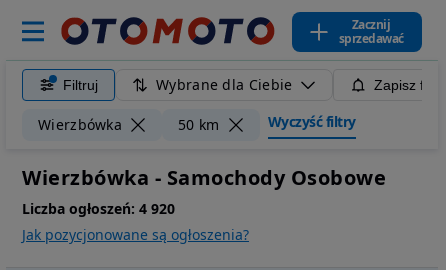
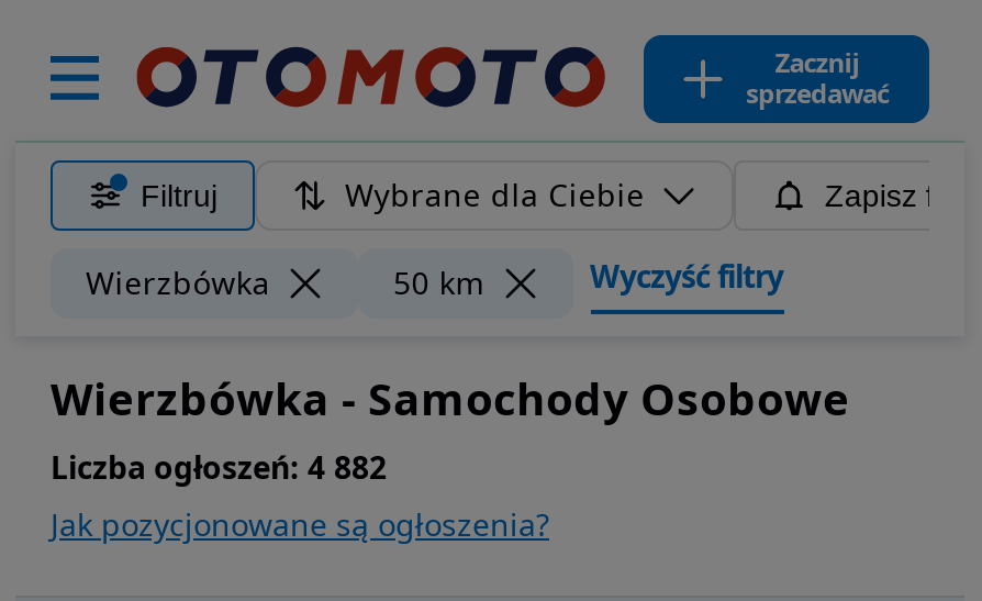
- Liczba ogłoszeń: 4 920
+ Liczba ogłoszeń: 4 882
